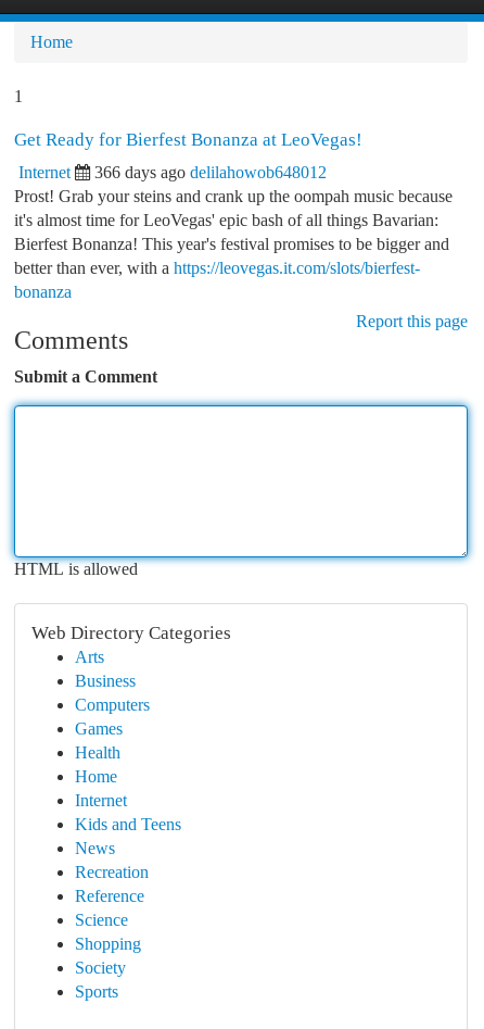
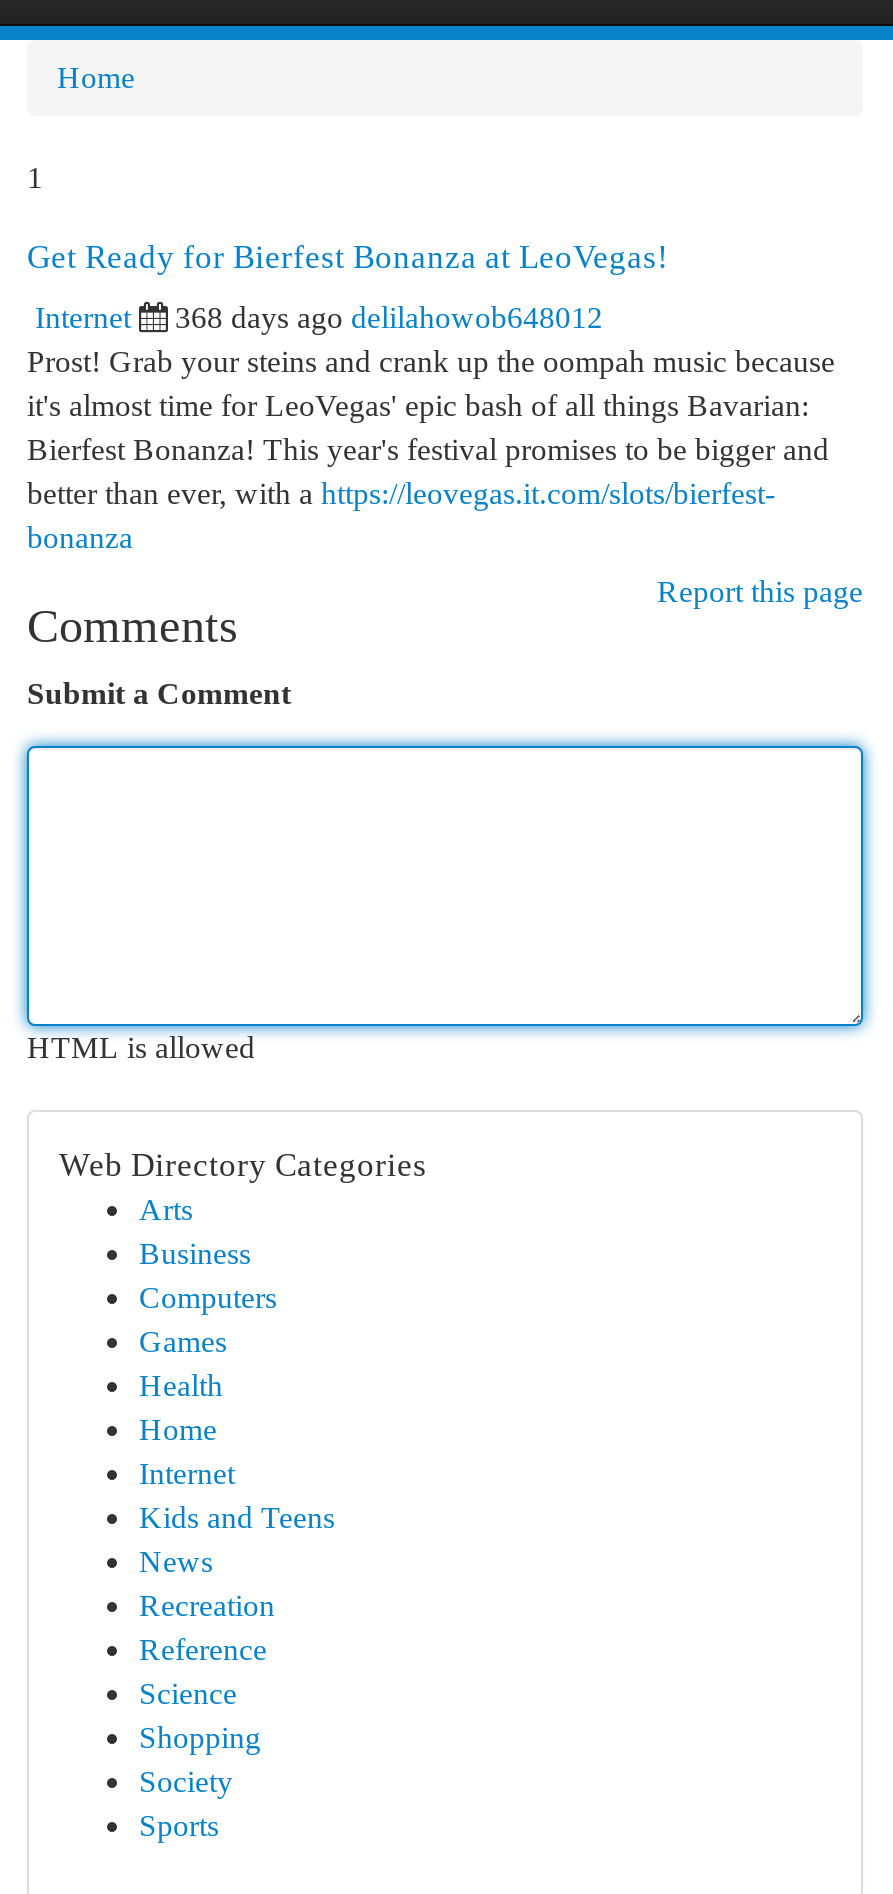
- 366 days ago delilahowob648012
+ 368 days ago delilahowob648012
